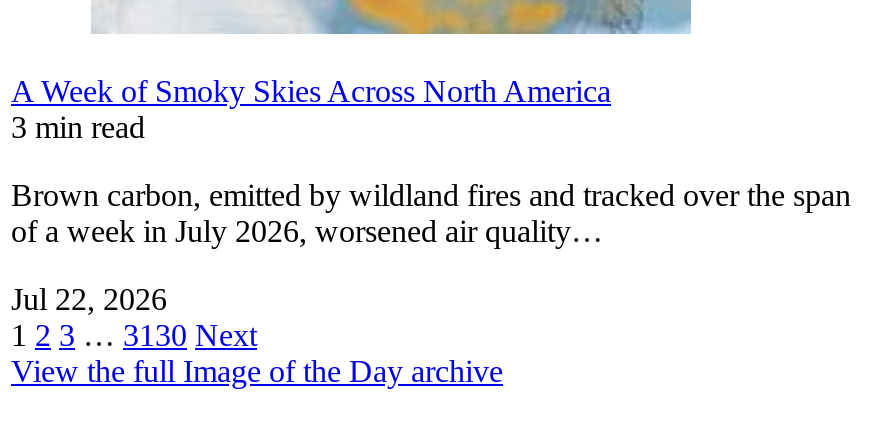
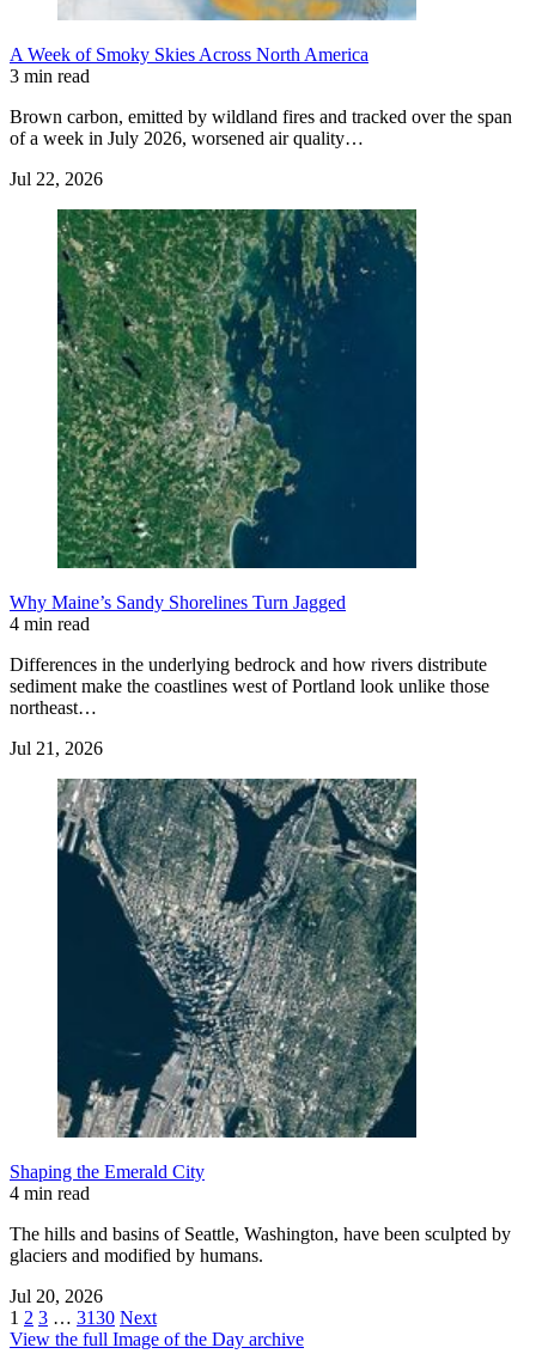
+ [image]
+ Why Maine’s Sandy Shorelines Turn Jagged
+ 4 min read
+ Differences in the underlying bedrock and how rivers distribute
+ sediment make the coastlines west of Portland look unlike those
+ northeast…
+ Jul 21, 2026

+ [image]
+ Shaping the Emerald City
+ 4 min read
+ The hills and basins of Seattle, Washington, have been sculpted by
+ glaciers and modified by humans.
+ Jul 20, 2026
